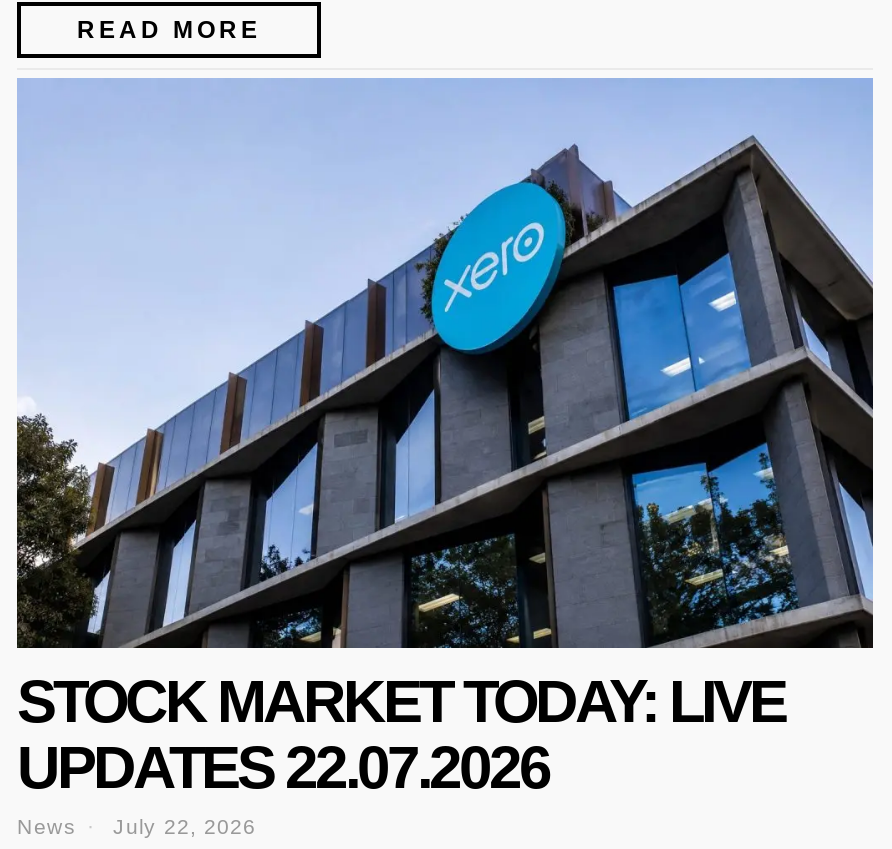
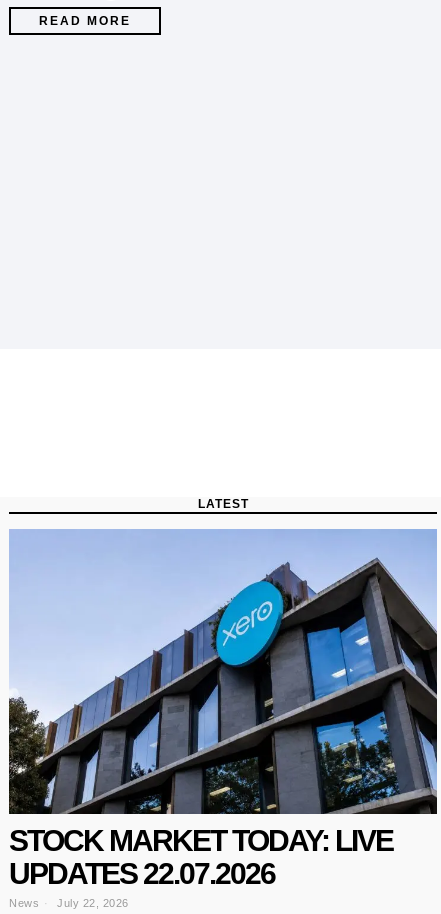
+ LATEST
